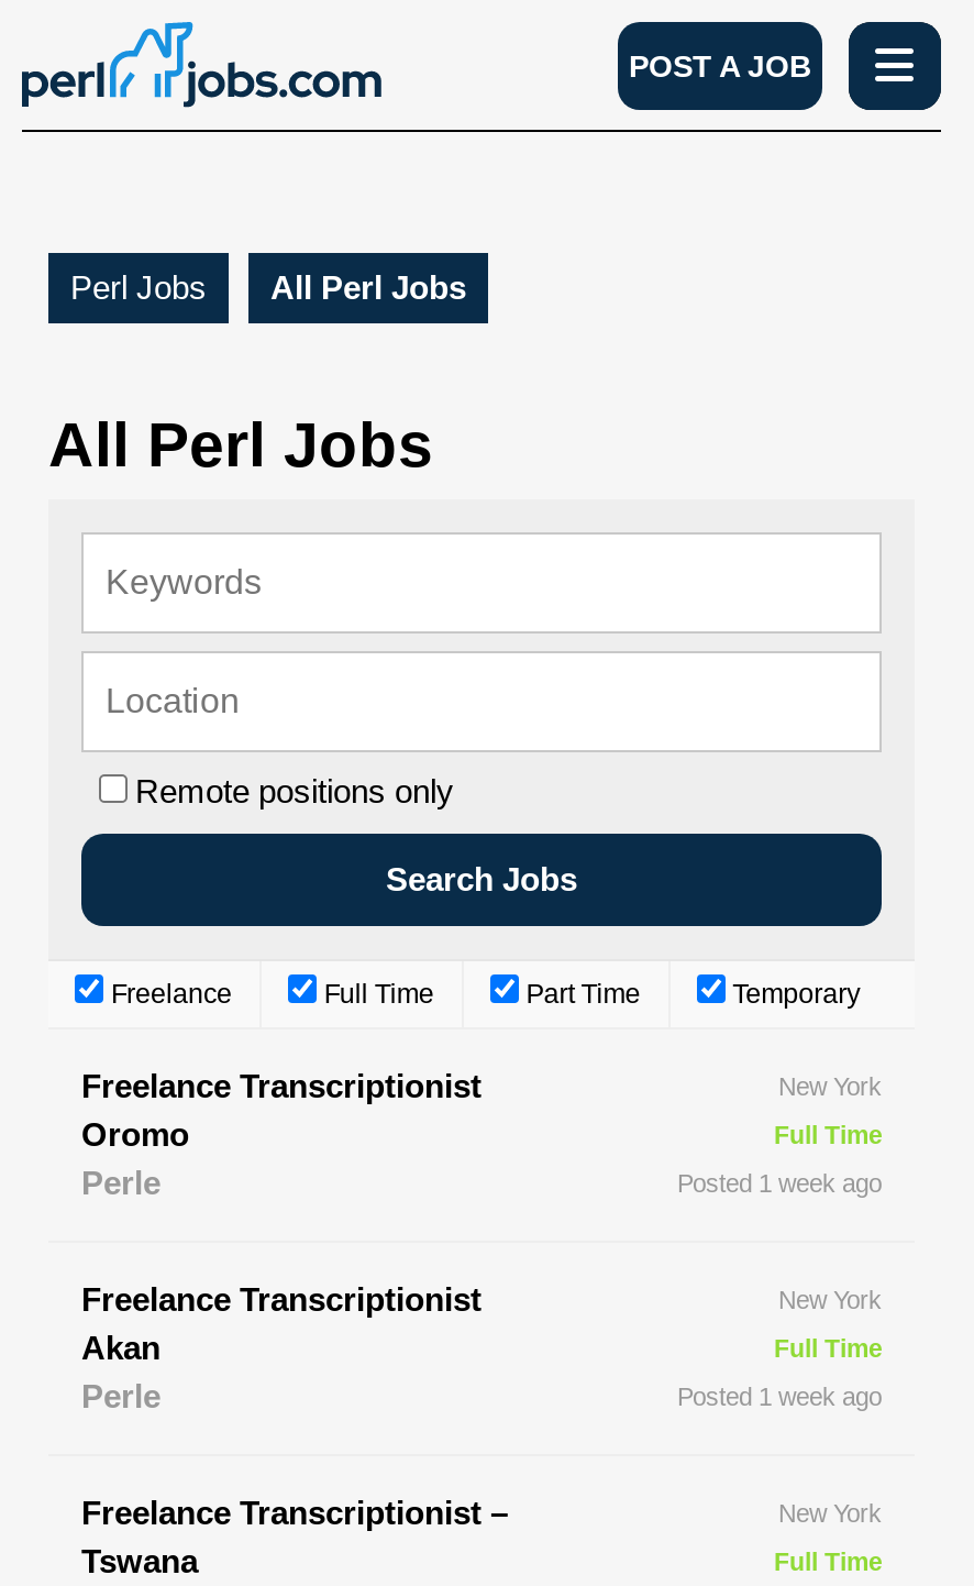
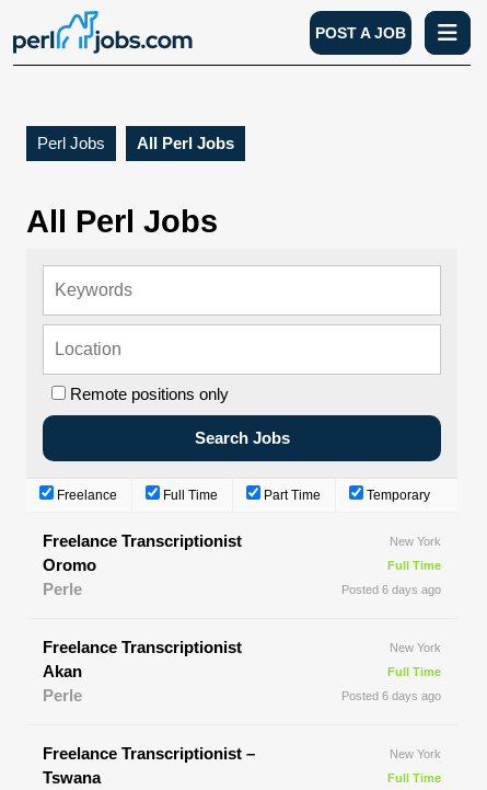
- Posted 1 week ago
+ Posted 6 days ago

- Posted 1 week ago
+ Posted 6 days ago
